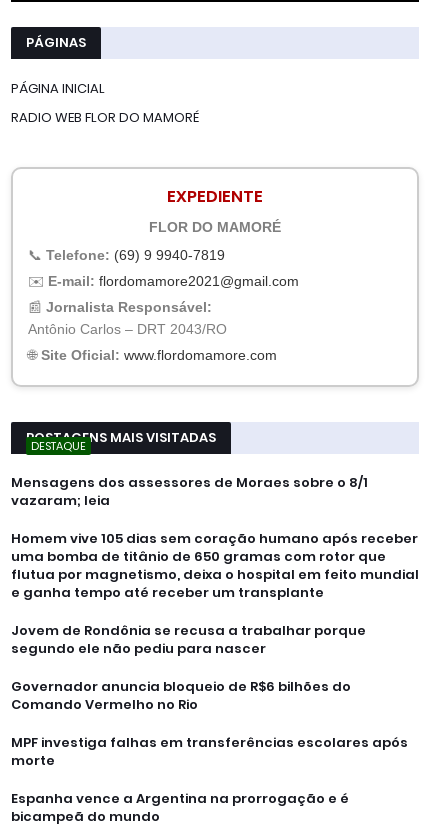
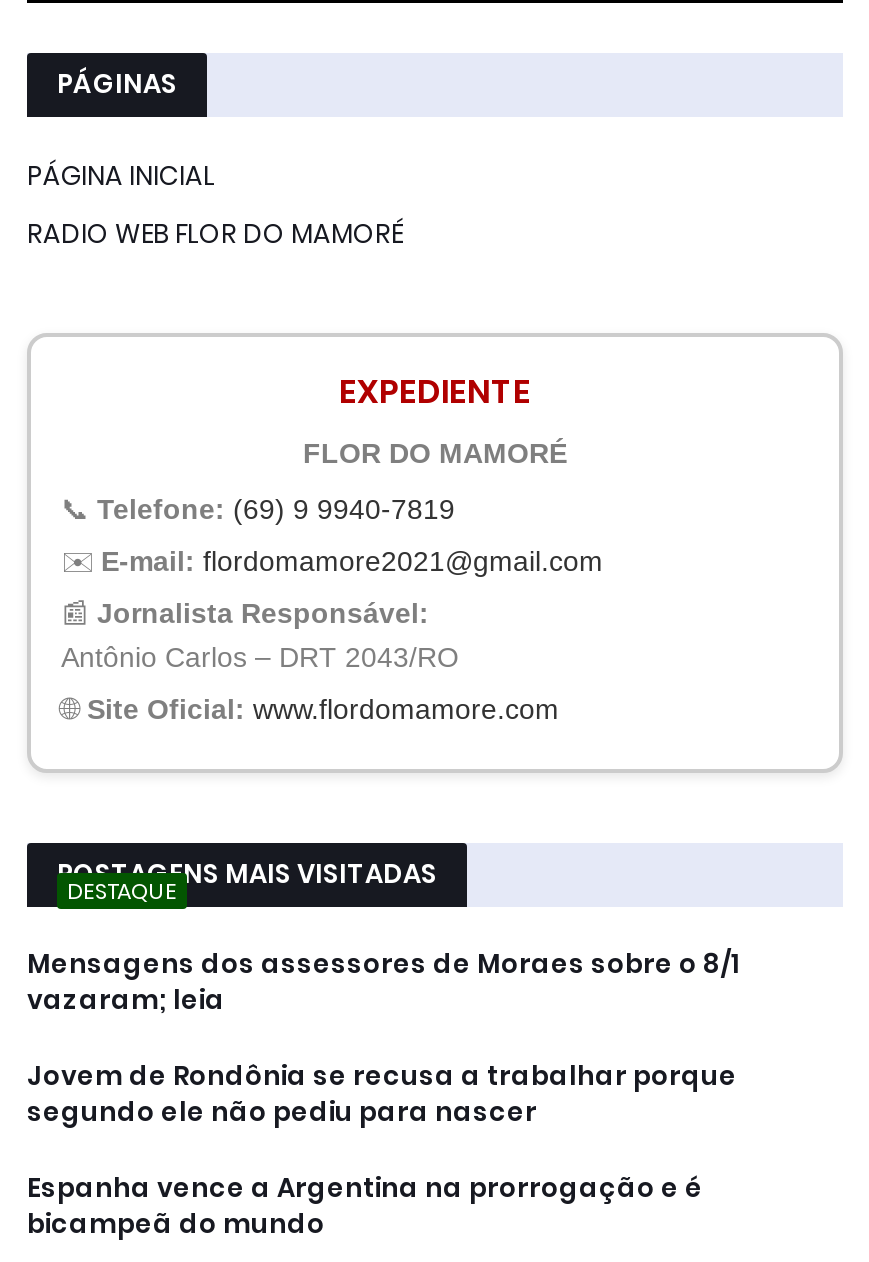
- Homem vive 105 dias sem coração humano após receber
- uma bomba de titânio de 650 gramas com rotor que
- flutua por magnetismo, deixa o hospital em feito mundial
- e ganha tempo até receber um transplante

- Governador anuncia bloqueio de R$6 bilhões do
- Comando Vermelho no Rio
- MPF investiga falhas em transferências escolares após
- morte
